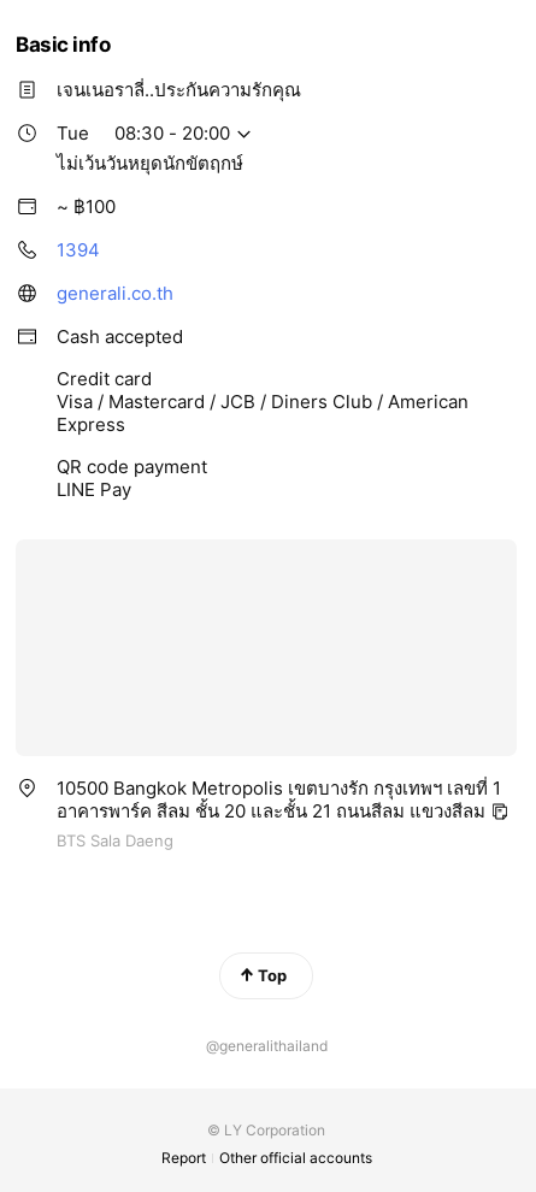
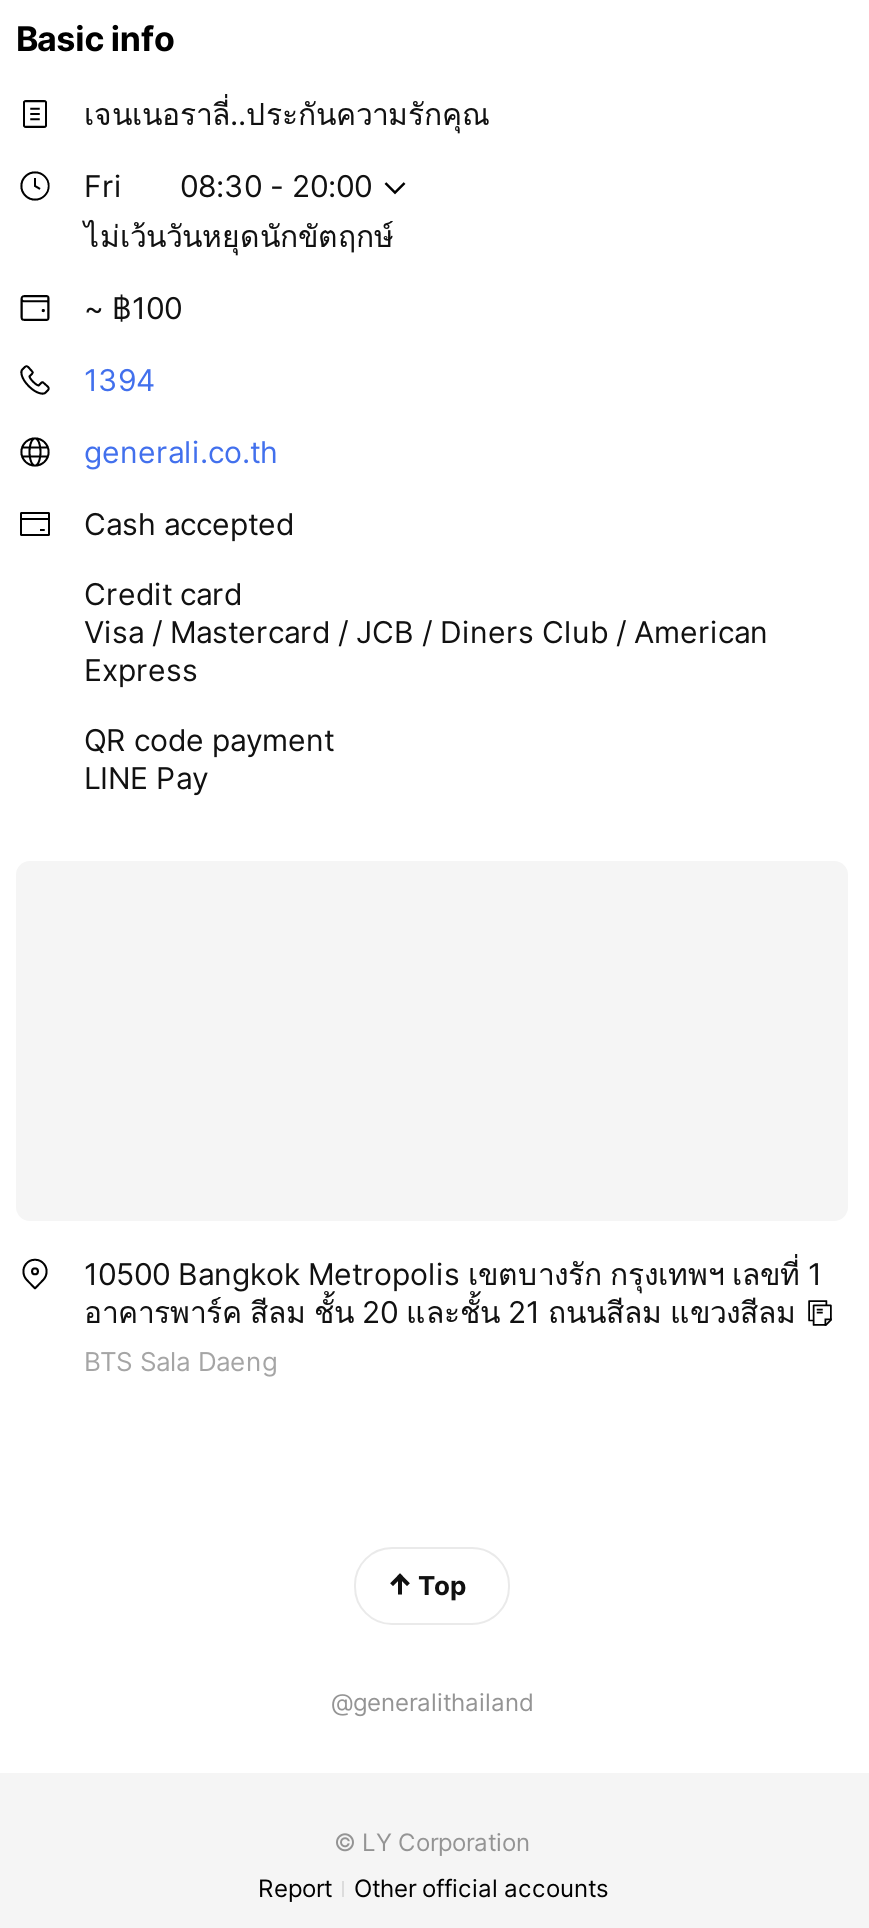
- Tue
+ Fri
